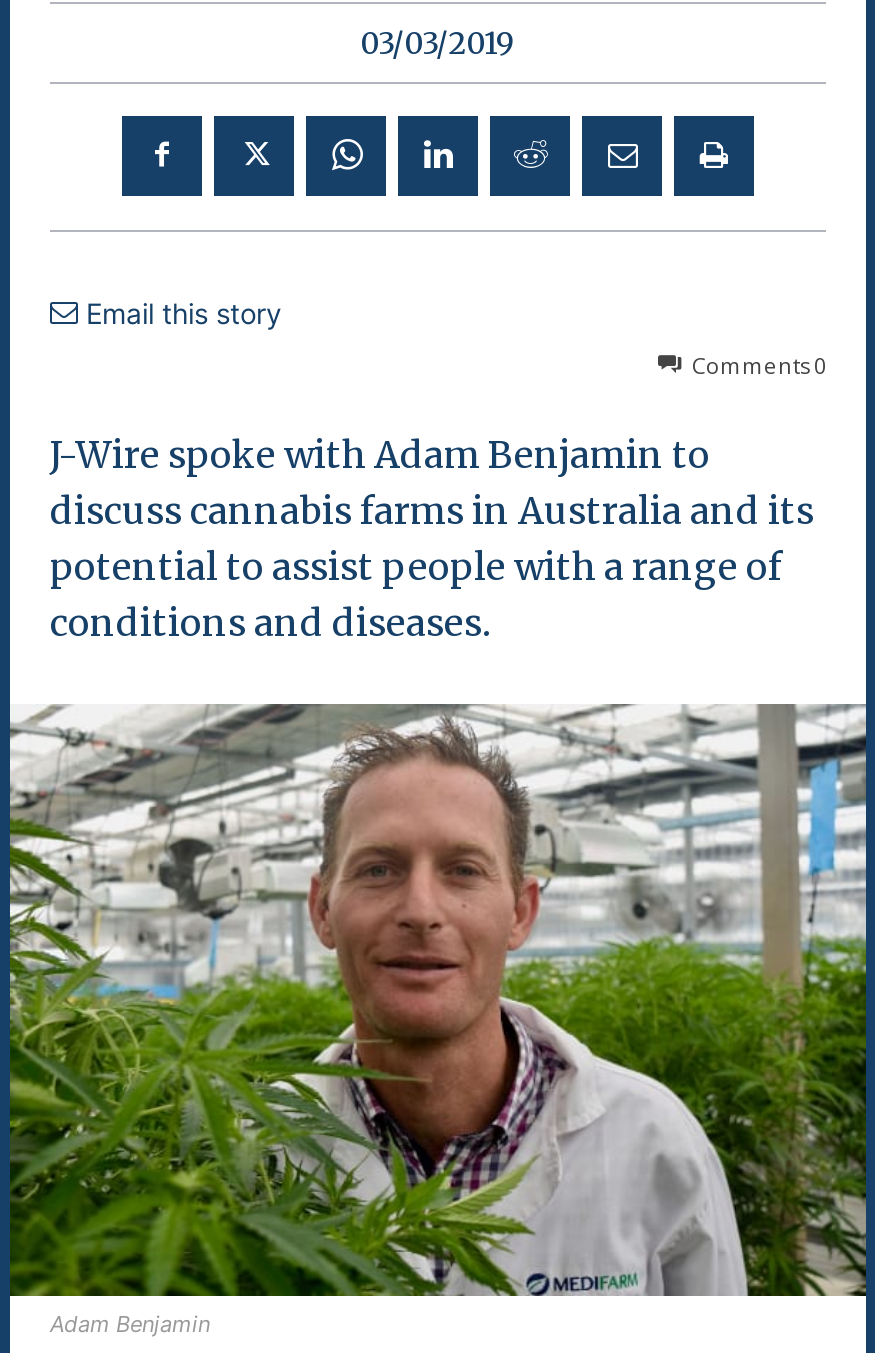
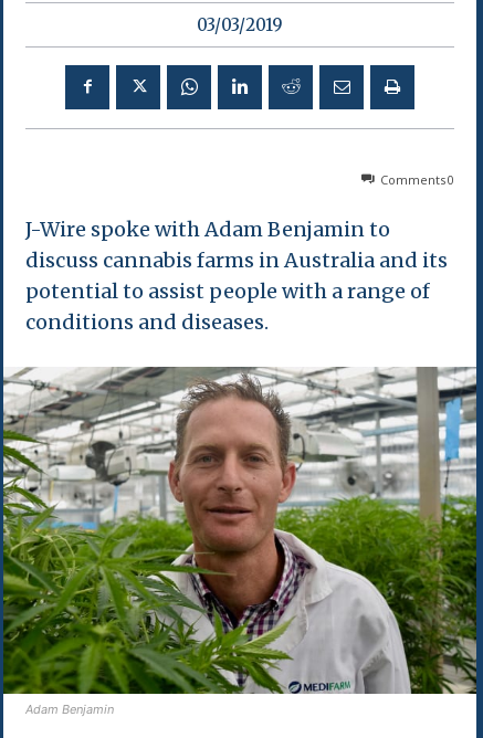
- Email this story
